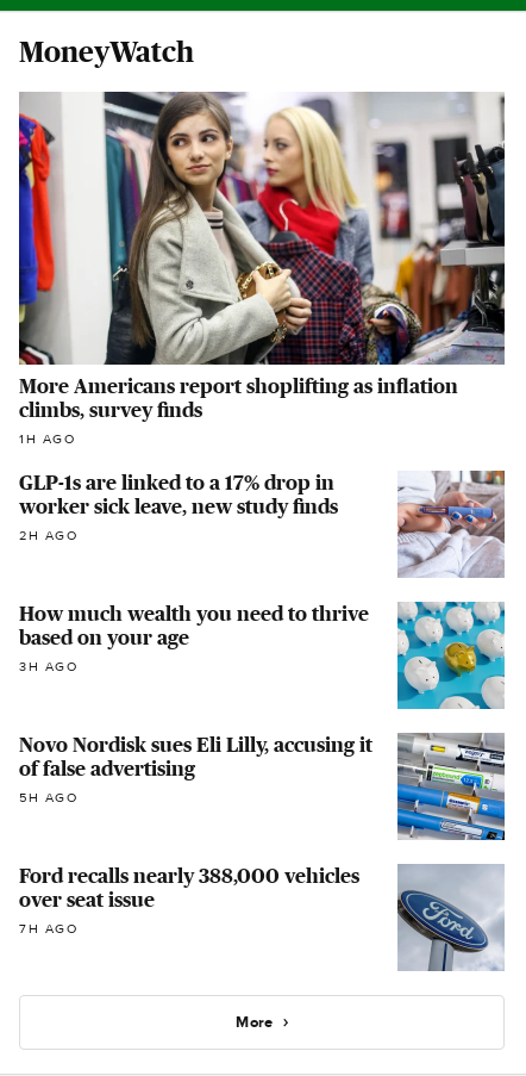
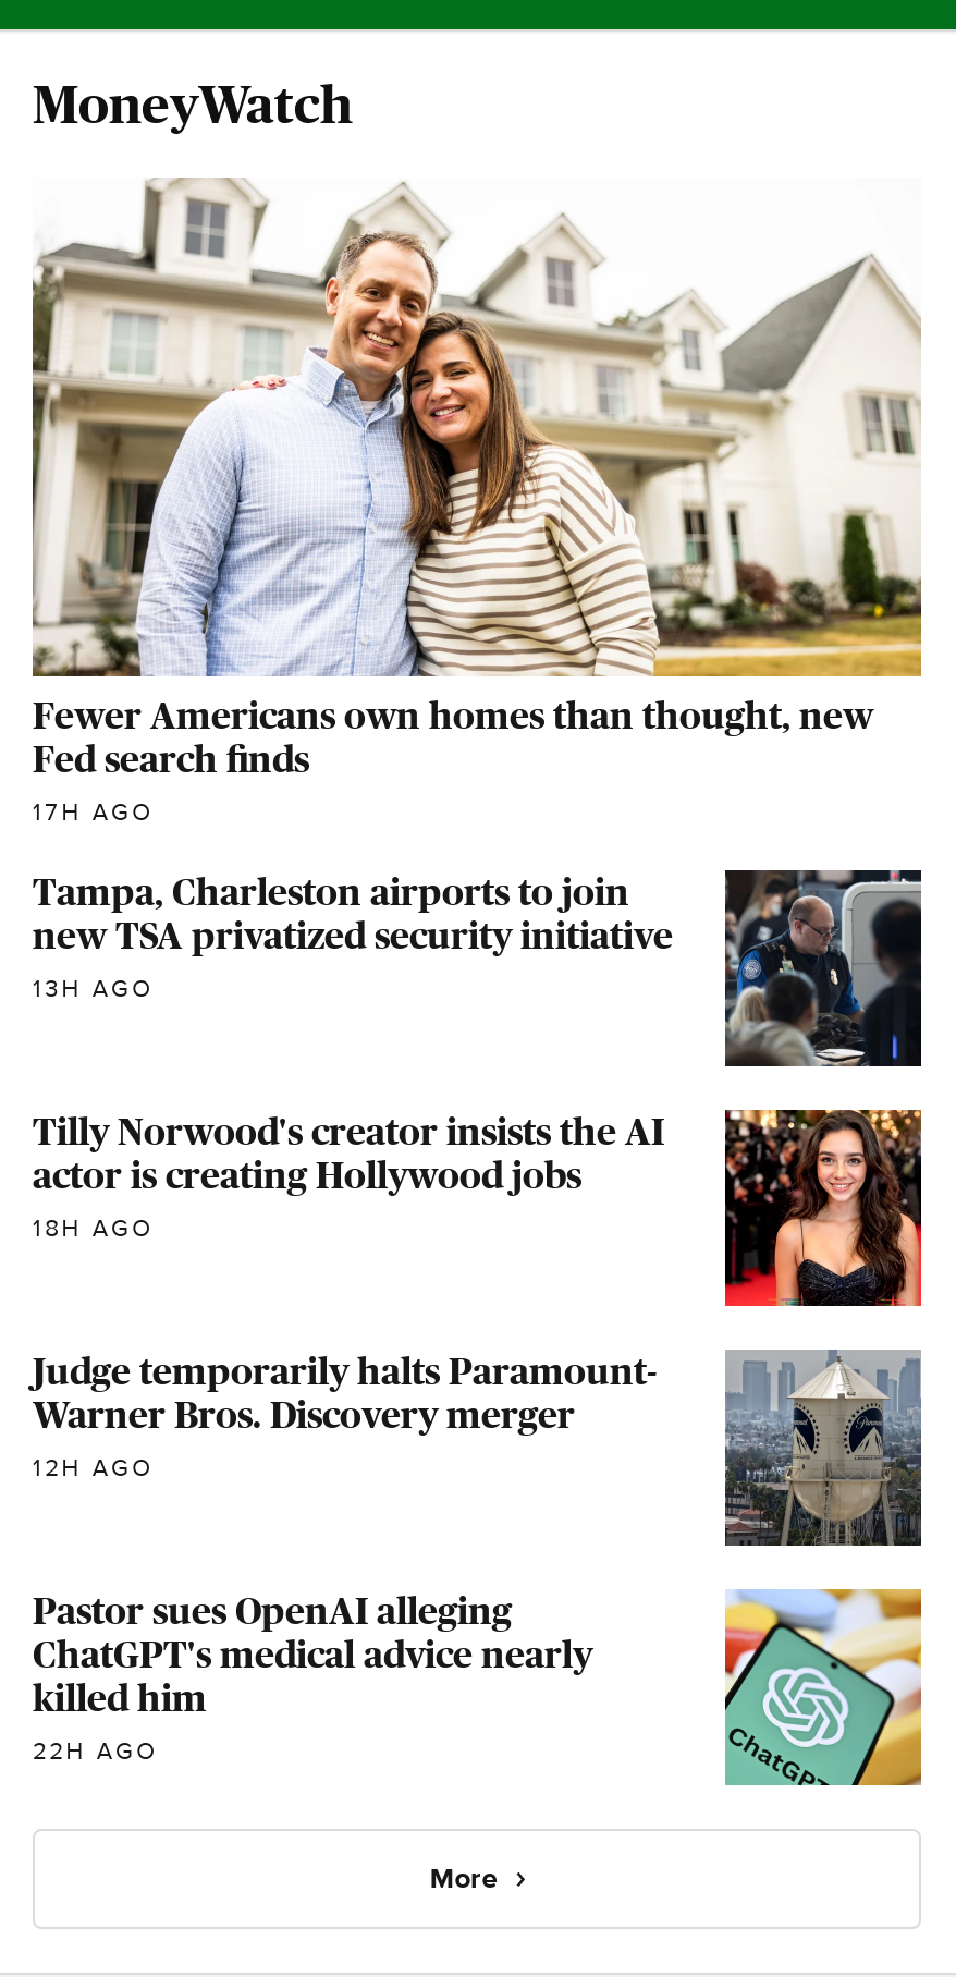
- [image]
- More Americans report shoplifting as inflation
- climbs, survey finds
- 1H AGO
+ [image]
+ Fewer Americans own homes than thought, new
+ Fed search finds
+ 17H AGO

- GLP-1s are linked to a 17% drop in
- worker sick leave, new study finds
- 2H AGO
+ Tampa, Charleston airports to join
+ new TSA privatized security initiative
+ 13H AGO

- [image]
+ [image]

- [image]
- How much wealth you need to thrive
- based on your age
- 3H AGO
+ [image]
+ Tilly Norwood's creator insists the AI
+ actor is creating Hollywood jobs
+ 18H AGO

- [image]
- Novo Nordisk sues Eli Lilly, accusing it
- of false advertising
- 5H AGO
+ [image]
+ Judge temporarily halts Paramount-
+ Warner Bros. Discovery merger
+ 12H AGO

- Ford recalls nearly 388,000 vehicles
- over seat issue
- 7H AGO
+ Pastor sues OpenAI alleging
+ ChatGPT's medical advice nearly
+ killed him
+ 22H AGO

- [image]
+ [image]
